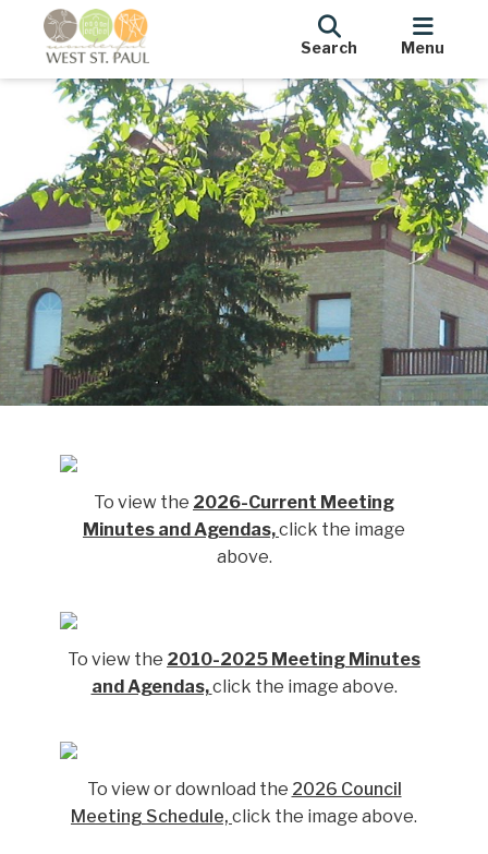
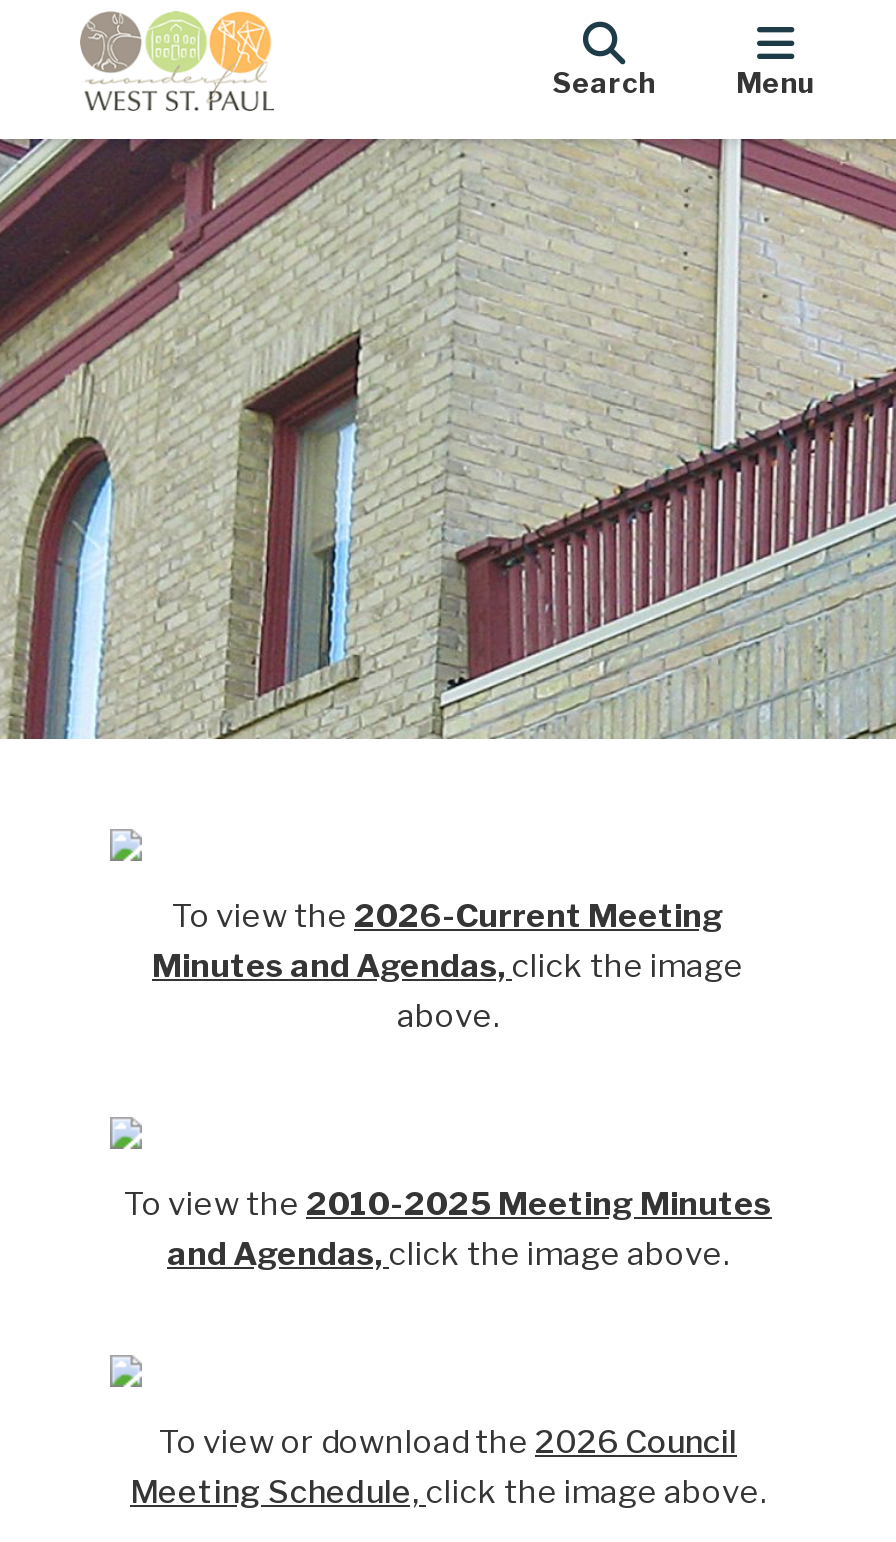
- [image]
+ [image]
